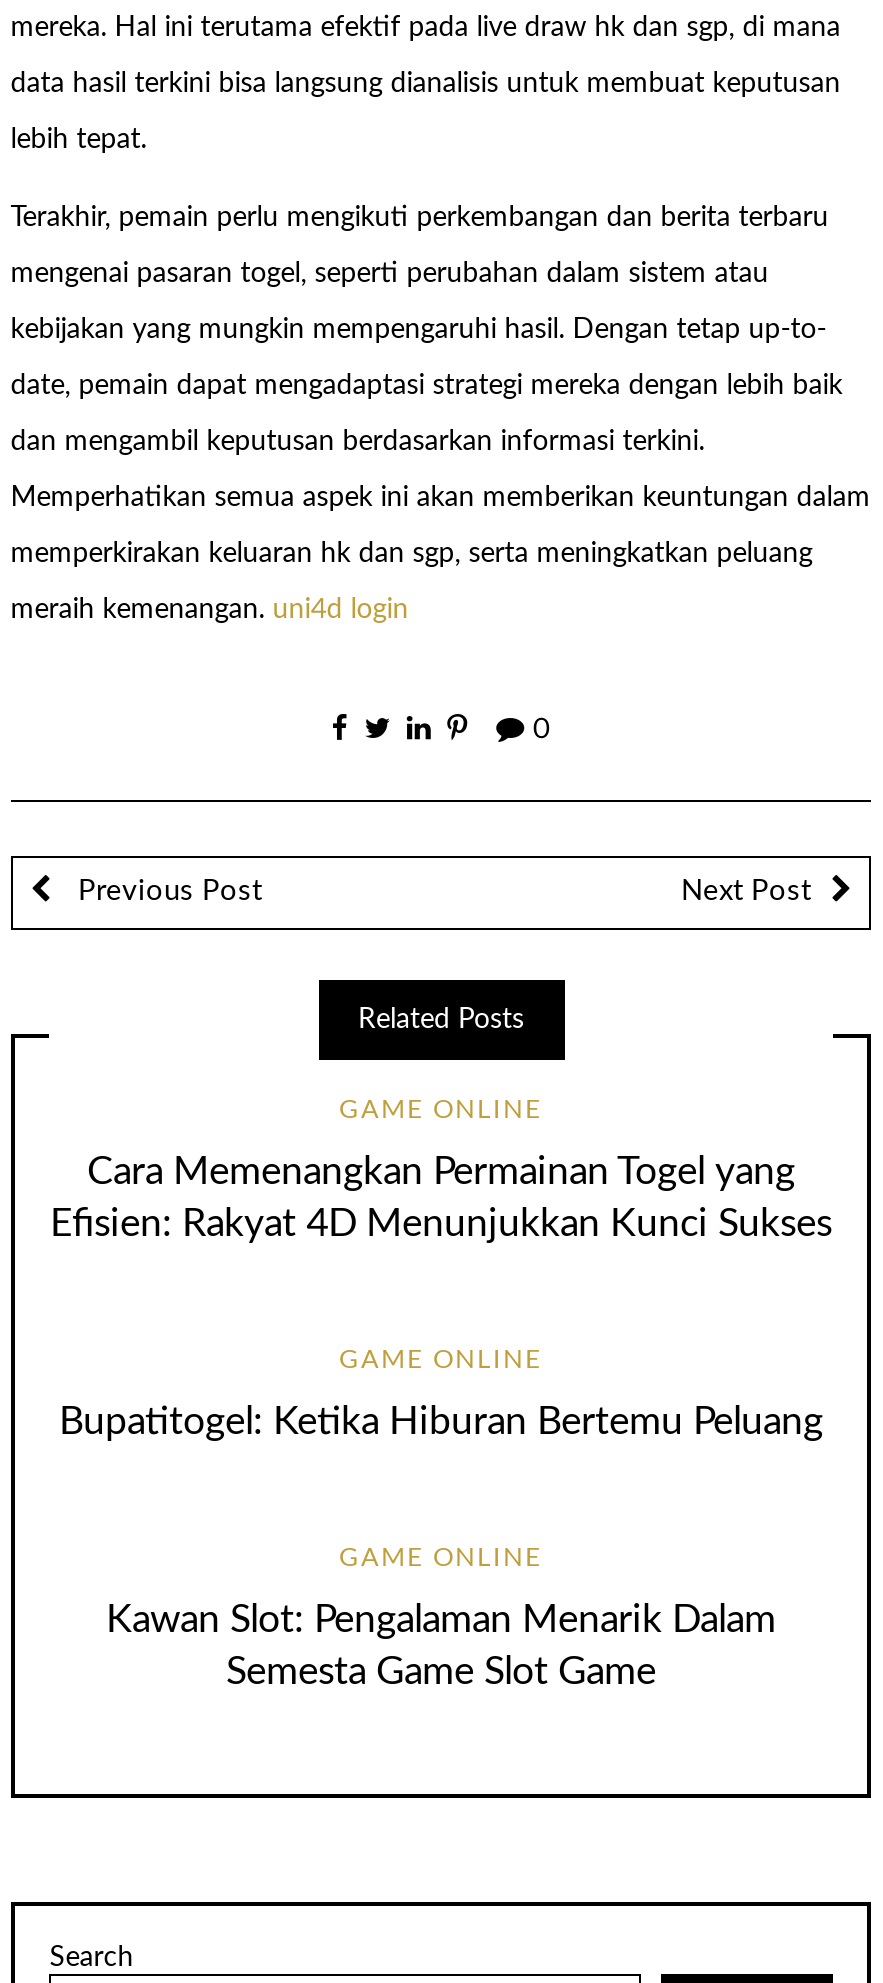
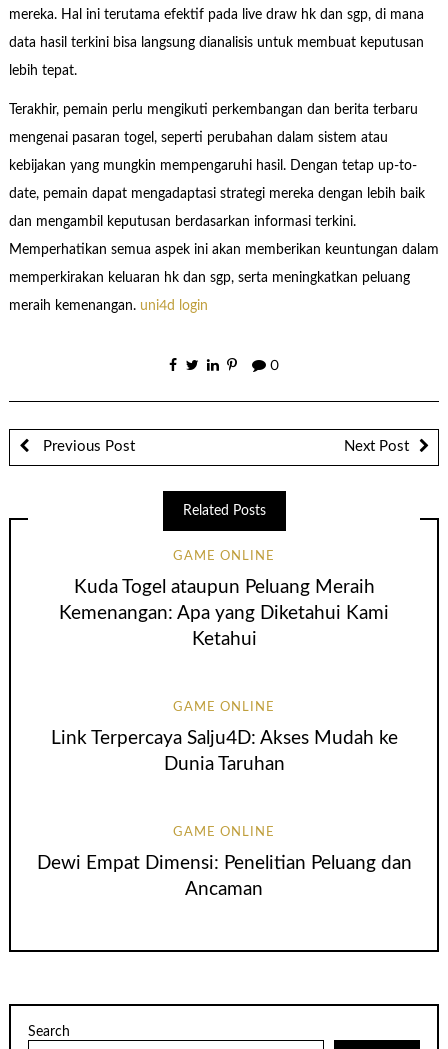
- Cara Memenangkan Permainan Togel yang
- Efisien: Rakyat 4D Menunjukkan Kunci Sukses
+ Kuda Togel ataupun Peluang Meraih
+ Kemenangan: Apa yang Diketahui Kami
+ Ketahui

- Bupatitogel: Ketika Hiburan Bertemu Peluang
+ Link Terpercaya Salju4D: Akses Mudah ke
+ Dunia Taruhan

- Kawan Slot: Pengalaman Menarik Dalam
- Semesta Game Slot Game
+ Dewi Empat Dimensi: Penelitian Peluang dan
+ Ancaman
